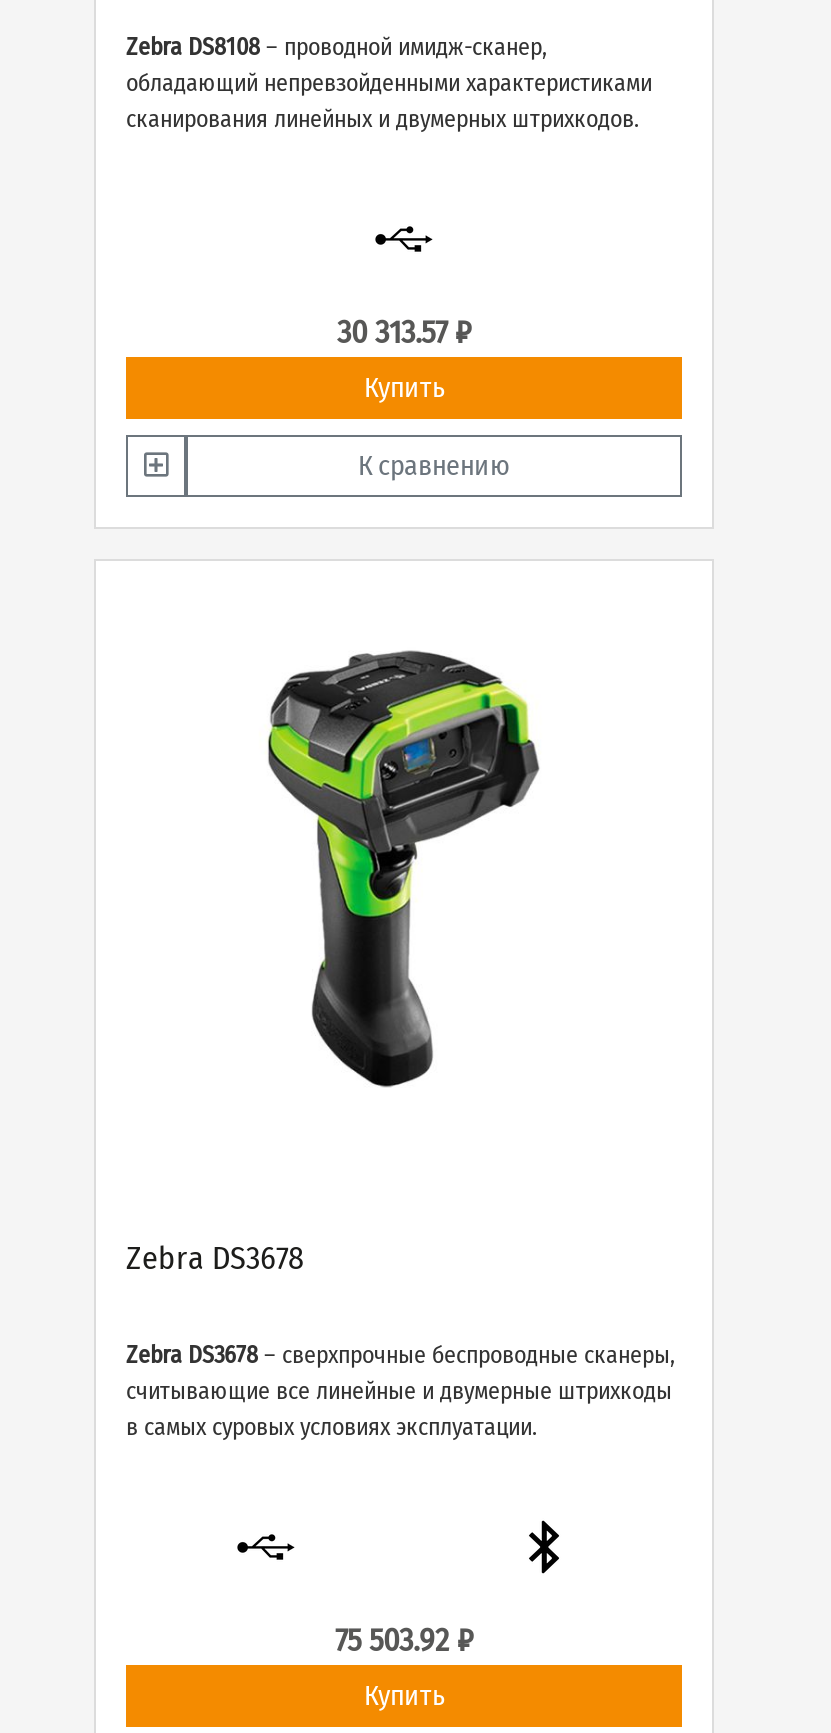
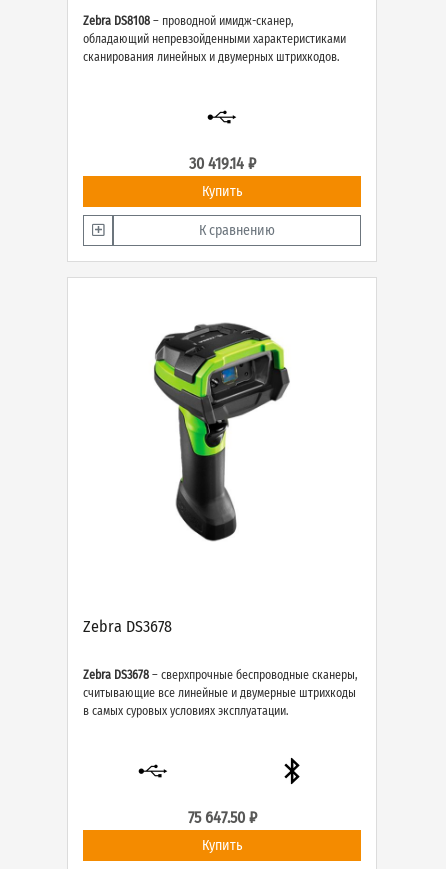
- 30 313.57 ₽
+ 30 419.14 ₽

- 75 503.92 ₽
+ 75 647.50 ₽
